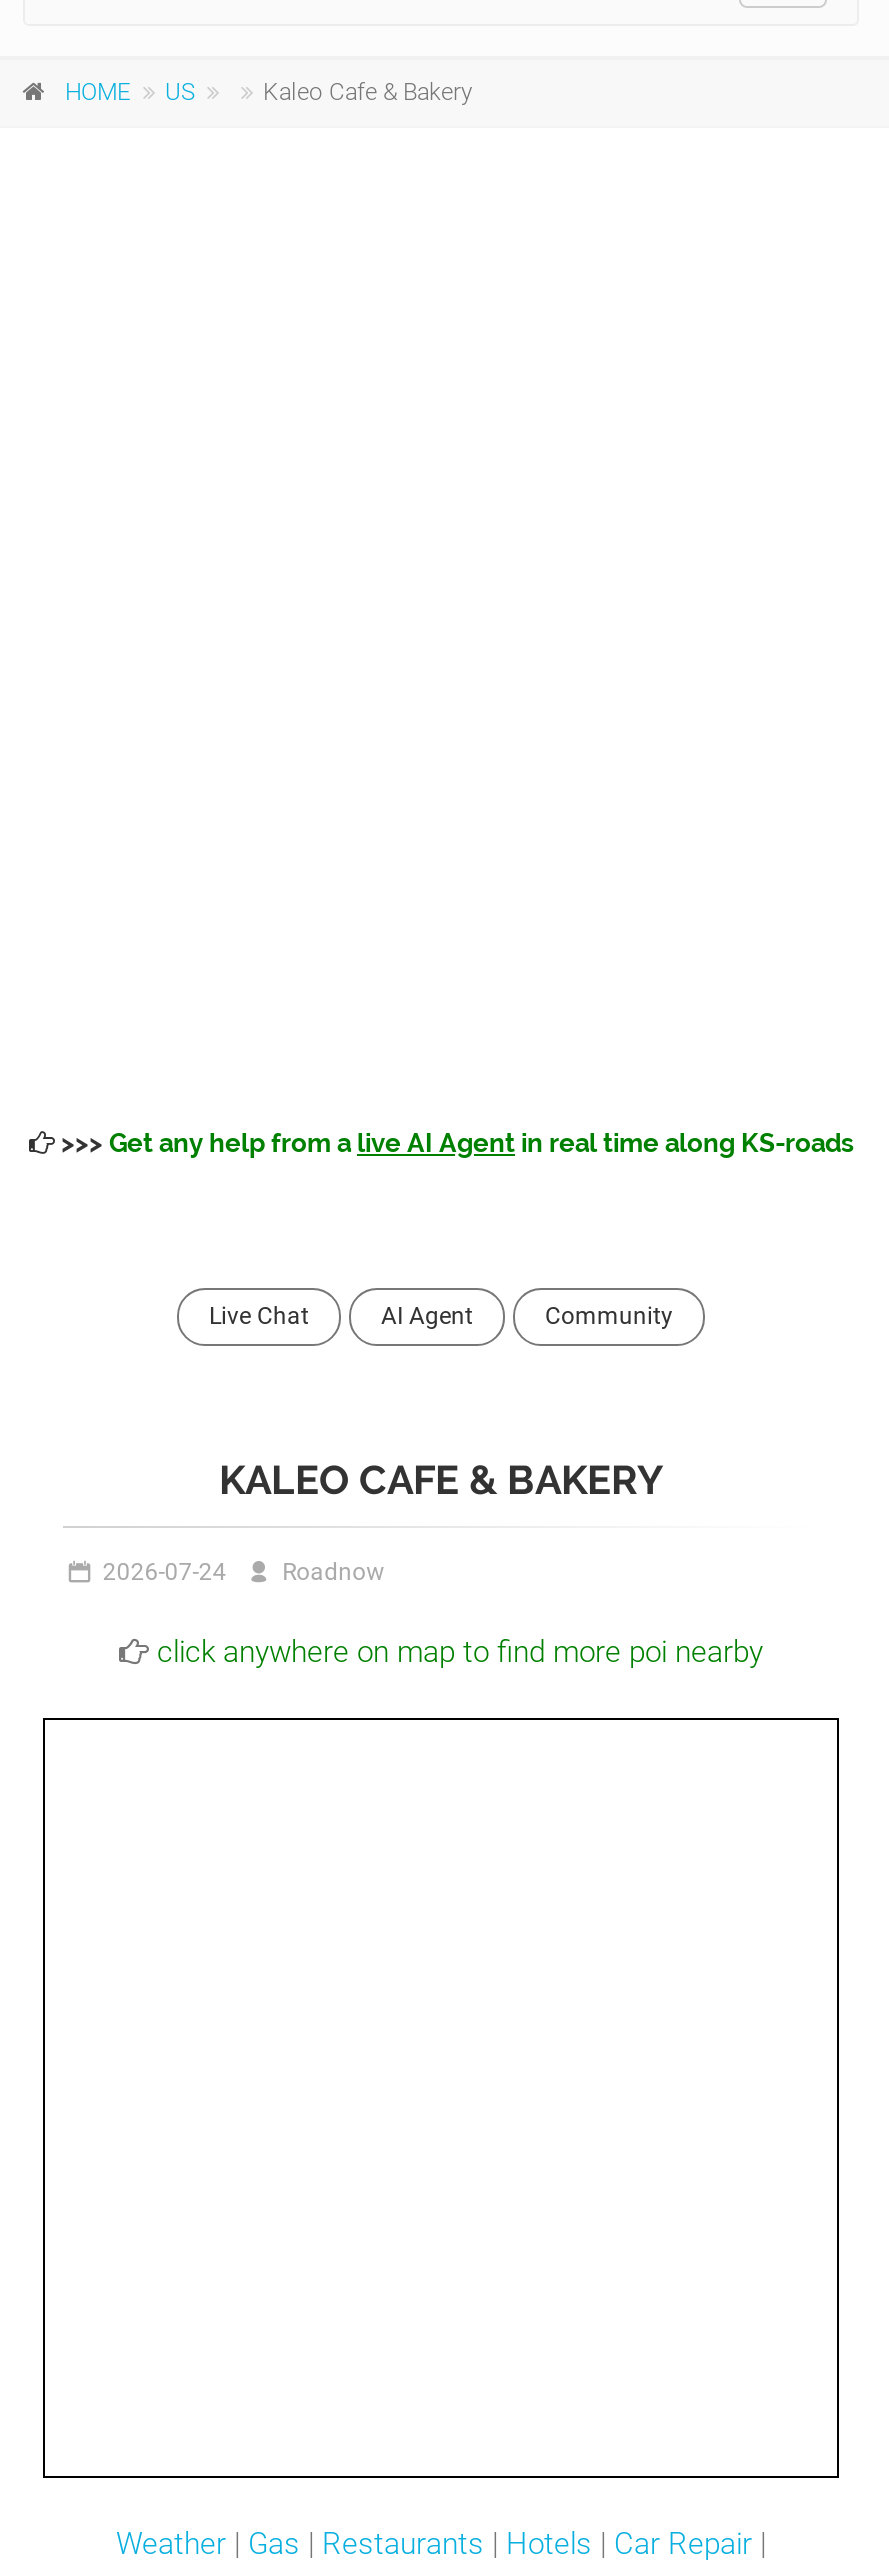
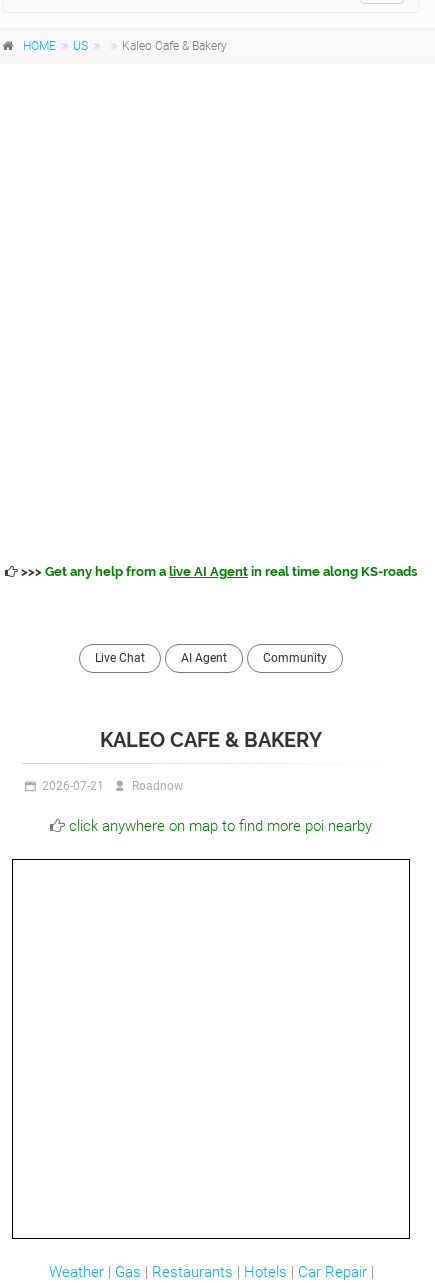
- 2026-07-24 Roadnow
+ 2026-07-21 Roadnow
